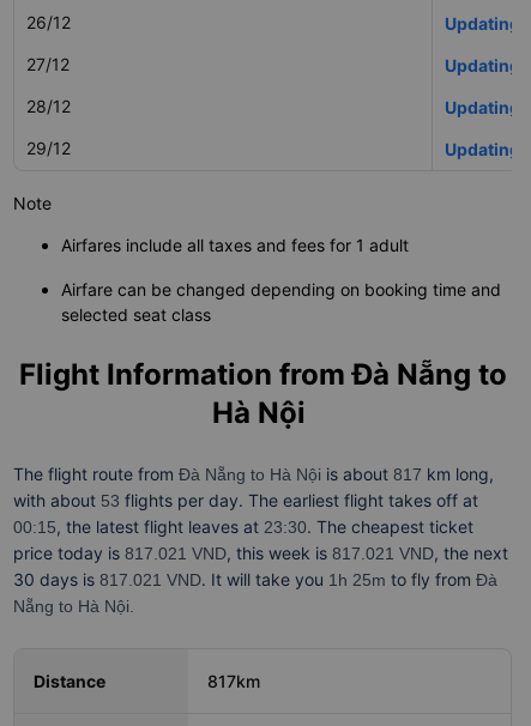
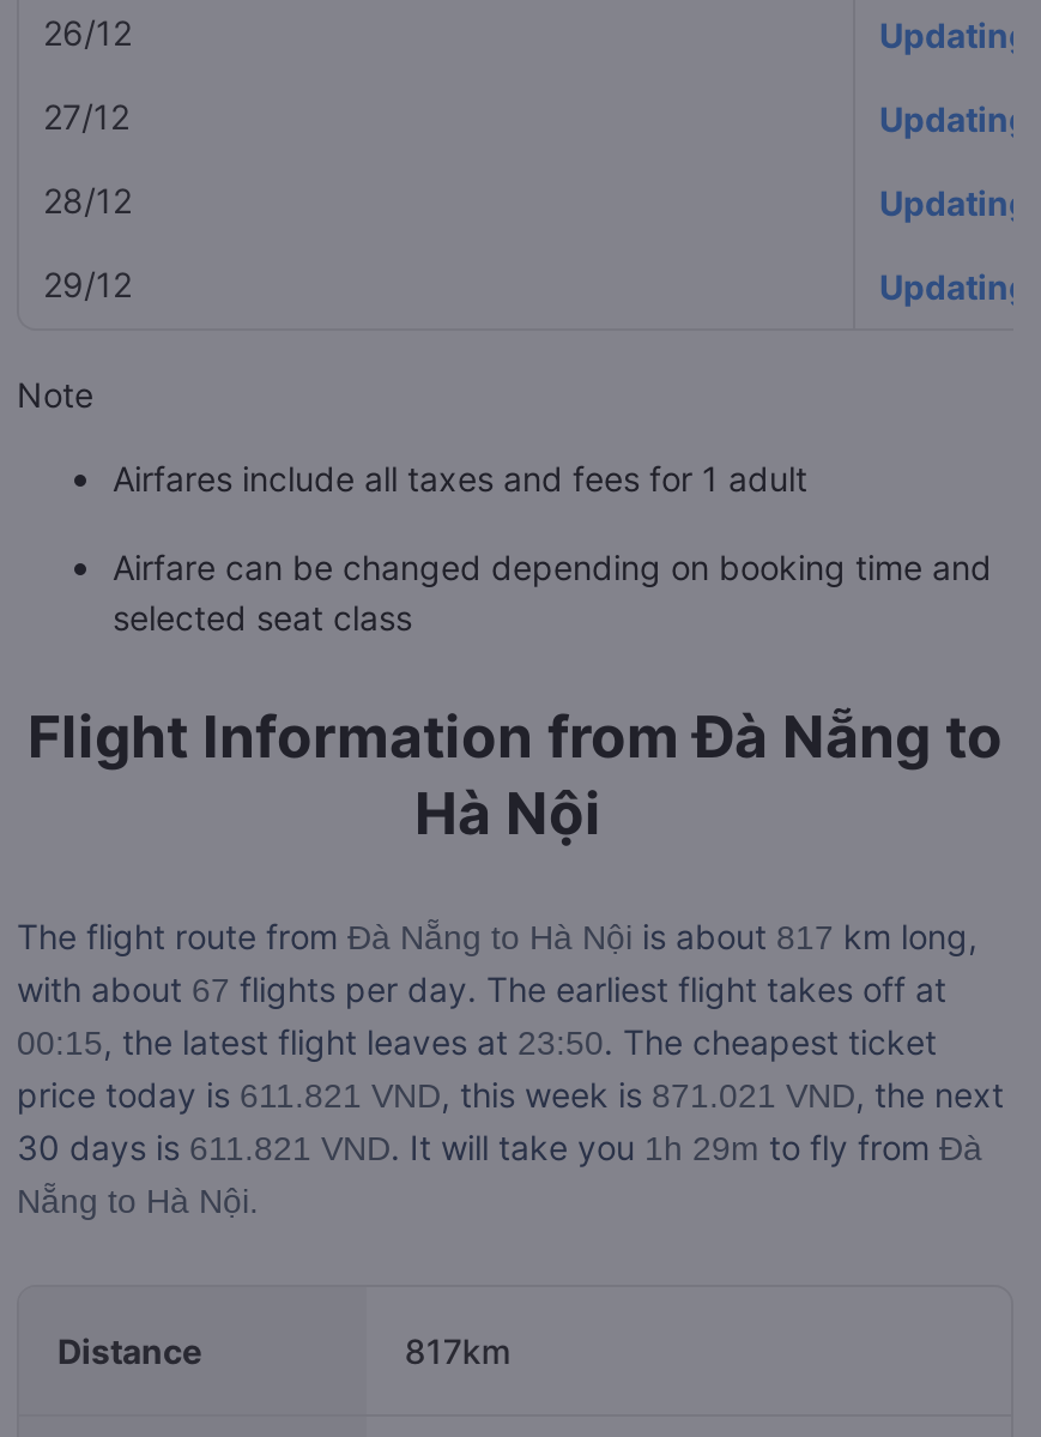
- with about 53 flights per day. The earliest flight takes off at
+ with about 67 flights per day. The earliest flight takes off at

- 00:15, the latest flight leaves at 23:30. The cheapest ticket
+ 00:15, the latest flight leaves at 23:50. The cheapest ticket

- price today is 817.021 VND, this week is 817.021 VND, the next
+ price today is 611.821 VND, this week is 871.021 VND, the next

- 30 days is 817.021 VND. It will take you 1h 25m to fly from Đà
+ 30 days is 611.821 VND. It will take you 1h 29m to fly from Đà
